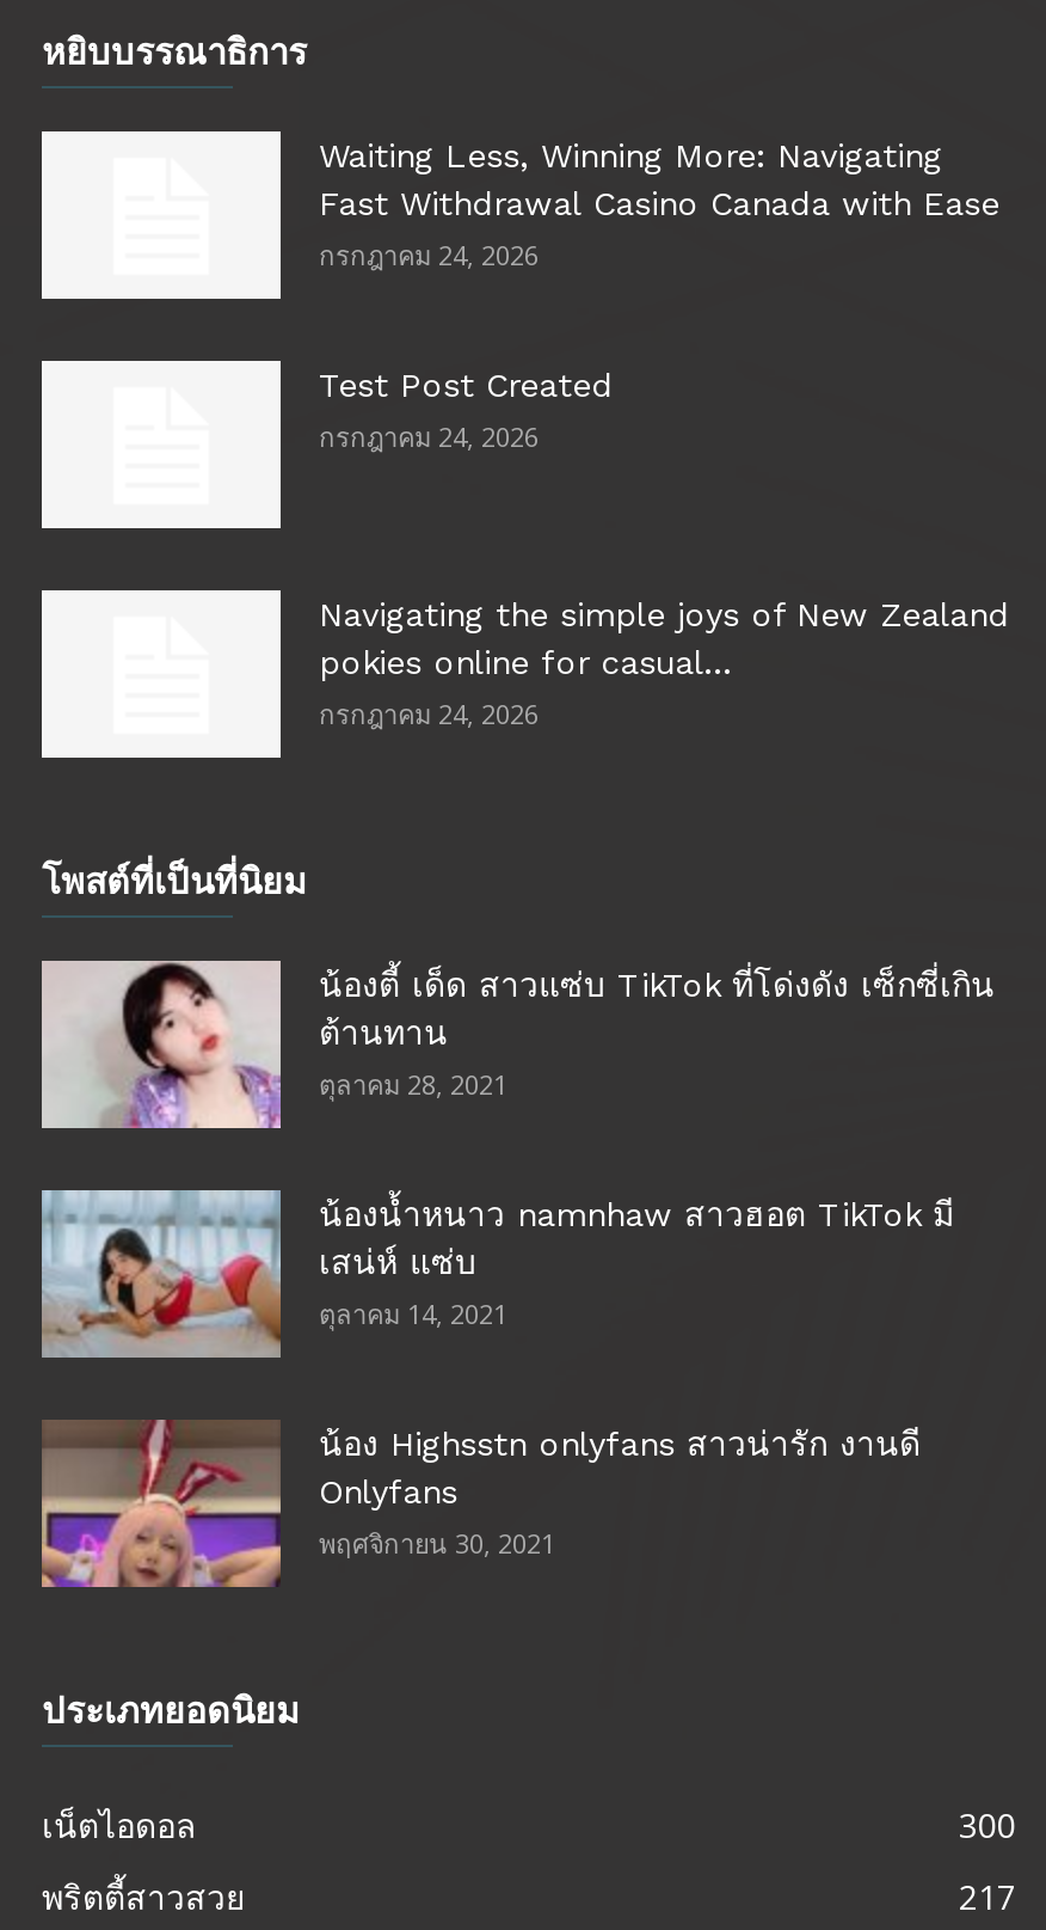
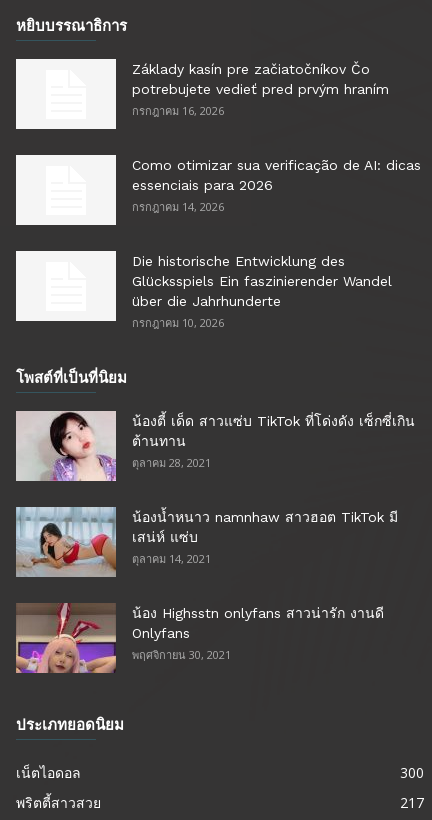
- Waiting Less, Winning More: Navigating
- Fast Withdrawal Casino Canada with Ease
- กรกฎาคม 24, 2026
+ Základy kasín pre začiatočníkov Čo
+ potrebujete vedieť pred prvým hraním
+ กรกฎาคม 16, 2026

- Test Post Created
- กรกฎาคม 24, 2026
+ Como otimizar sua verificação de AI: dicas
+ essenciais para 2026
+ กรกฎาคม 14, 2026

- Navigating the simple joys of New Zealand
- pokies online for casual...
- กรกฎาคม 24, 2026
+ Die historische Entwicklung des
+ Glücksspiels Ein faszinierender Wandel
+ über die Jahrhunderte
+ กรกฎาคม 10, 2026
